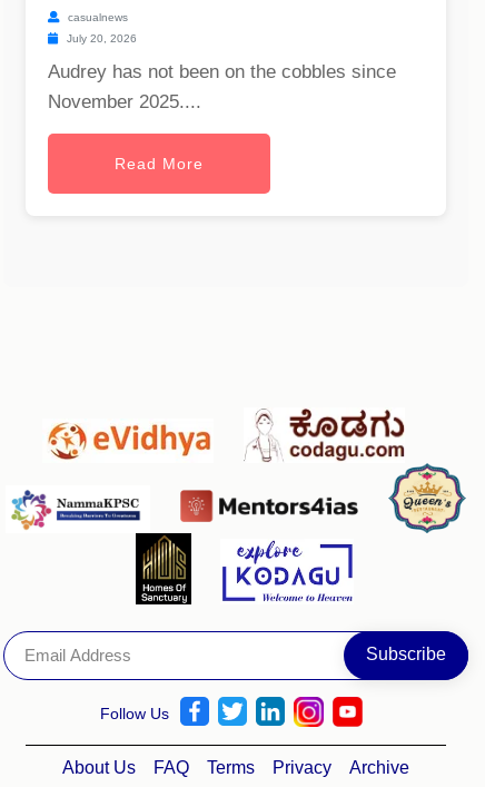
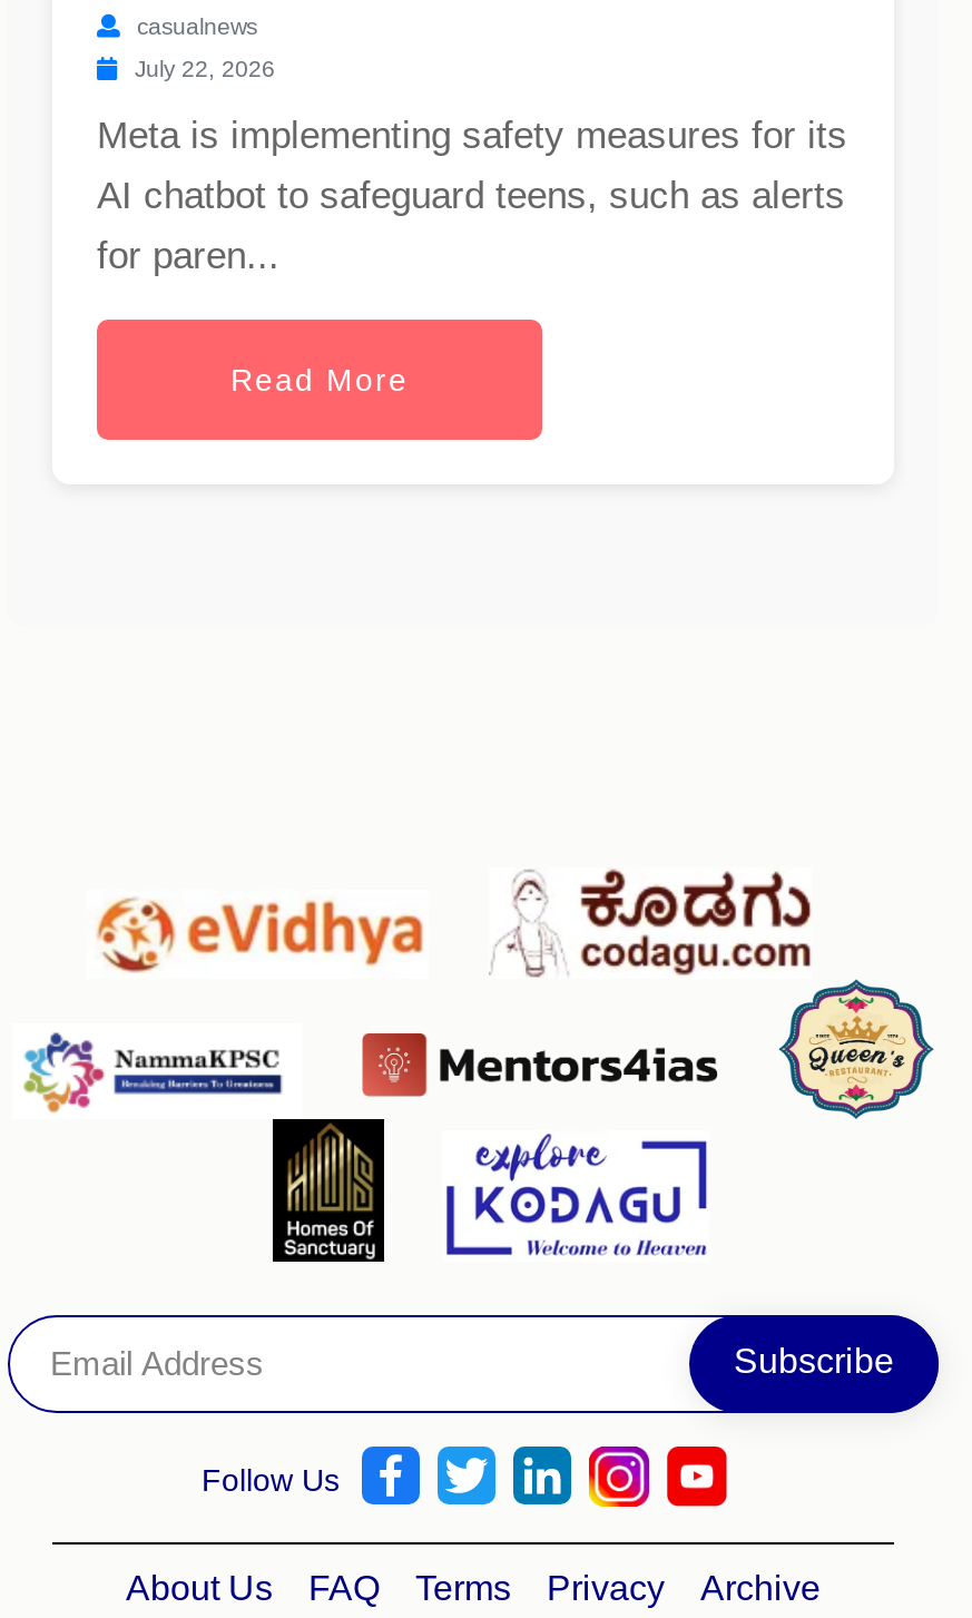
- July 20, 2026
+ July 22, 2026

- Audrey has not been on the cobbles since
- November 2025....
+ Meta is implementing safety measures for its
+ AI chatbot to safeguard teens, such as alerts
+ for paren...
